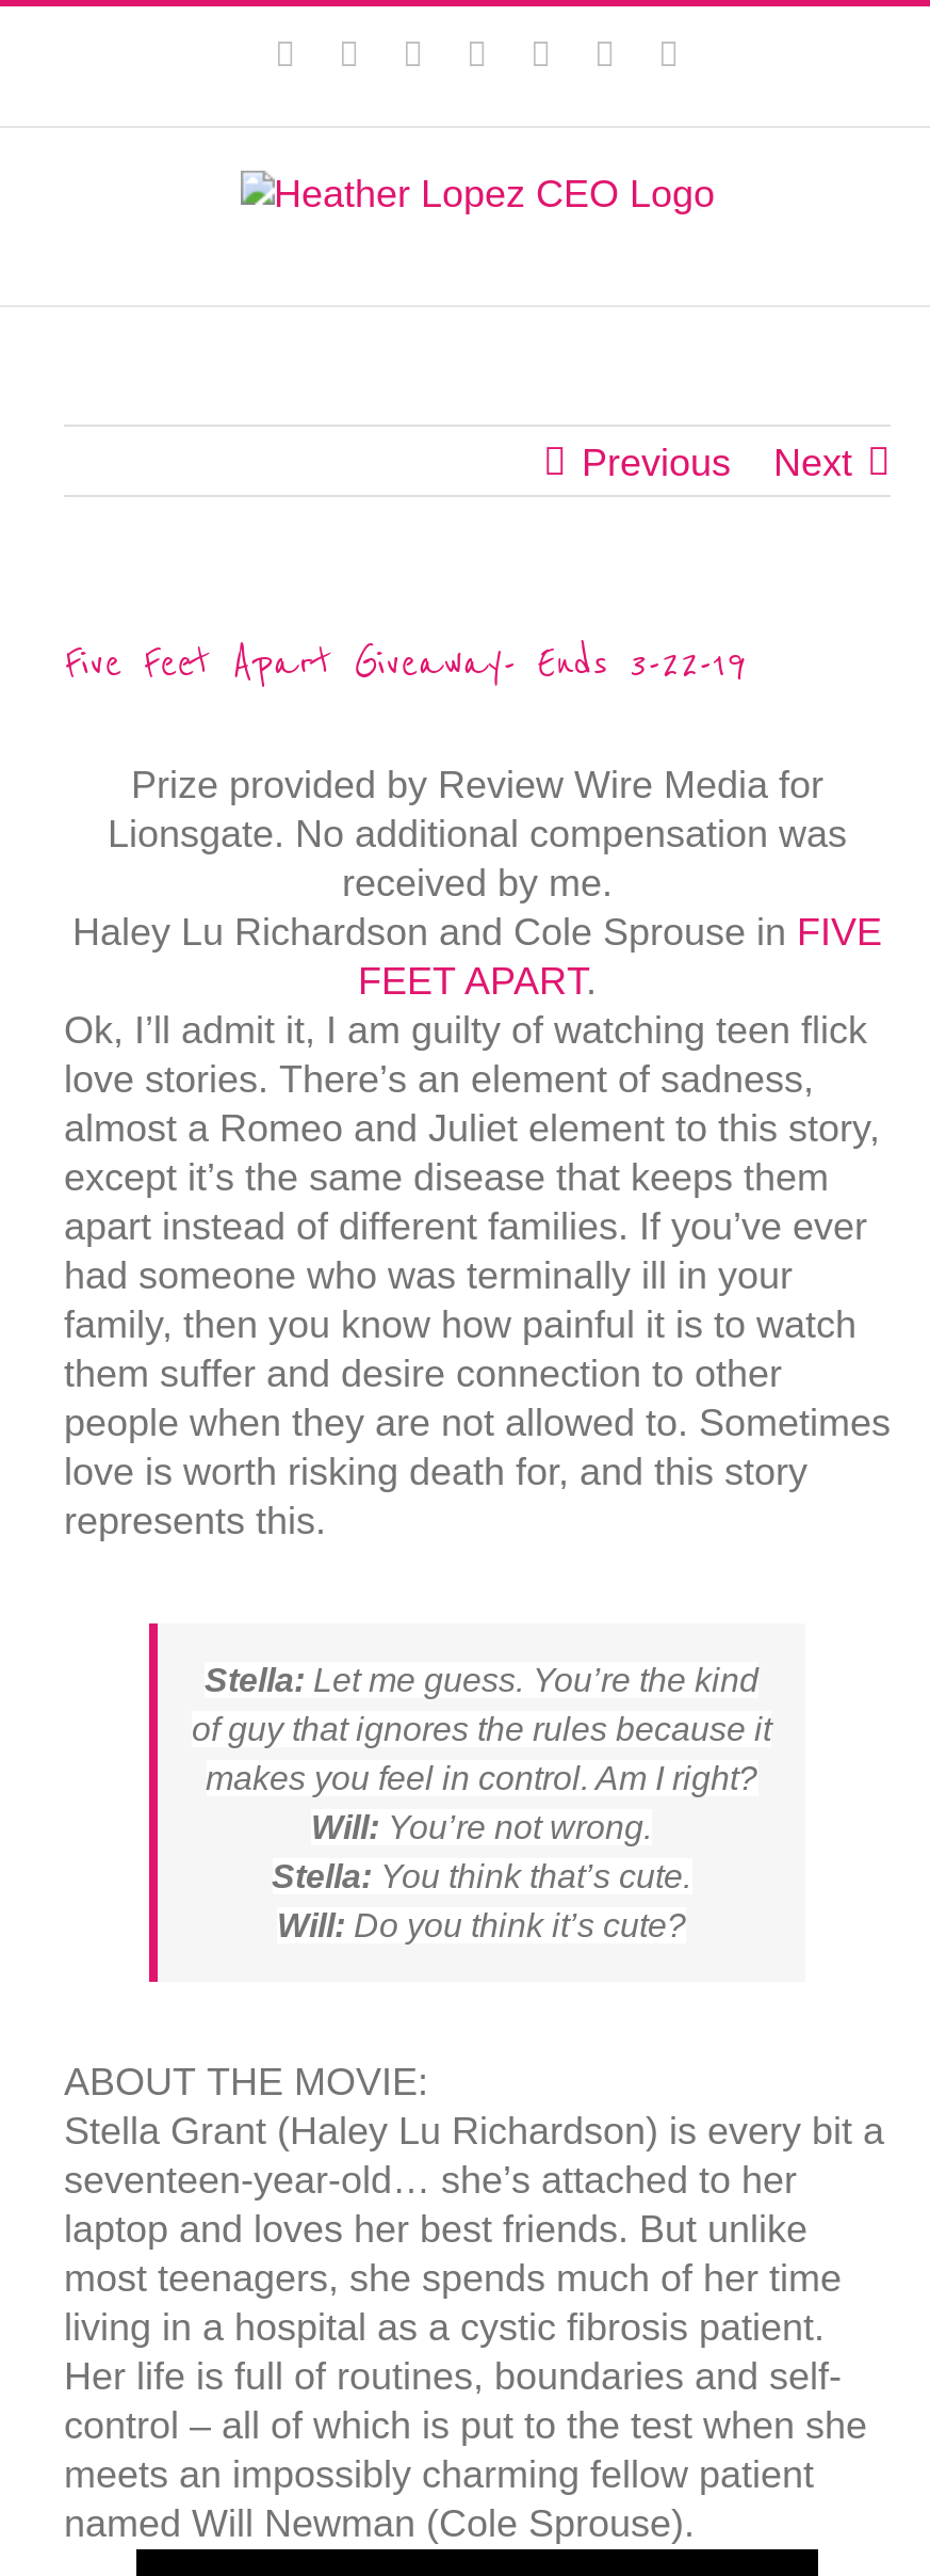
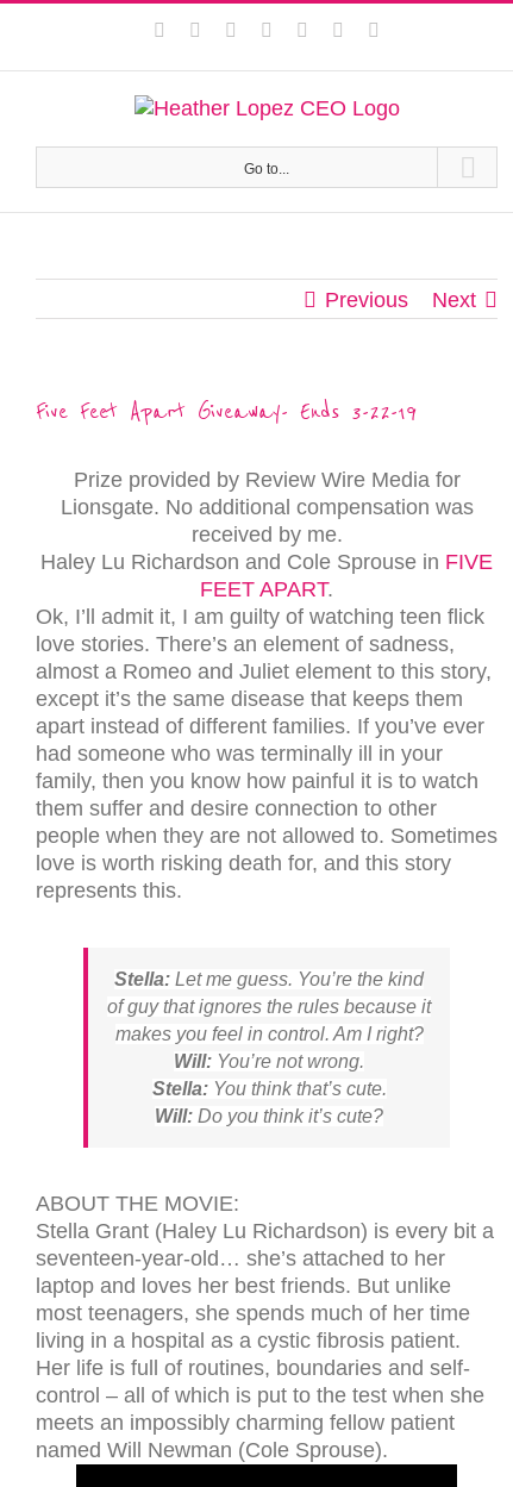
+ Go to...
